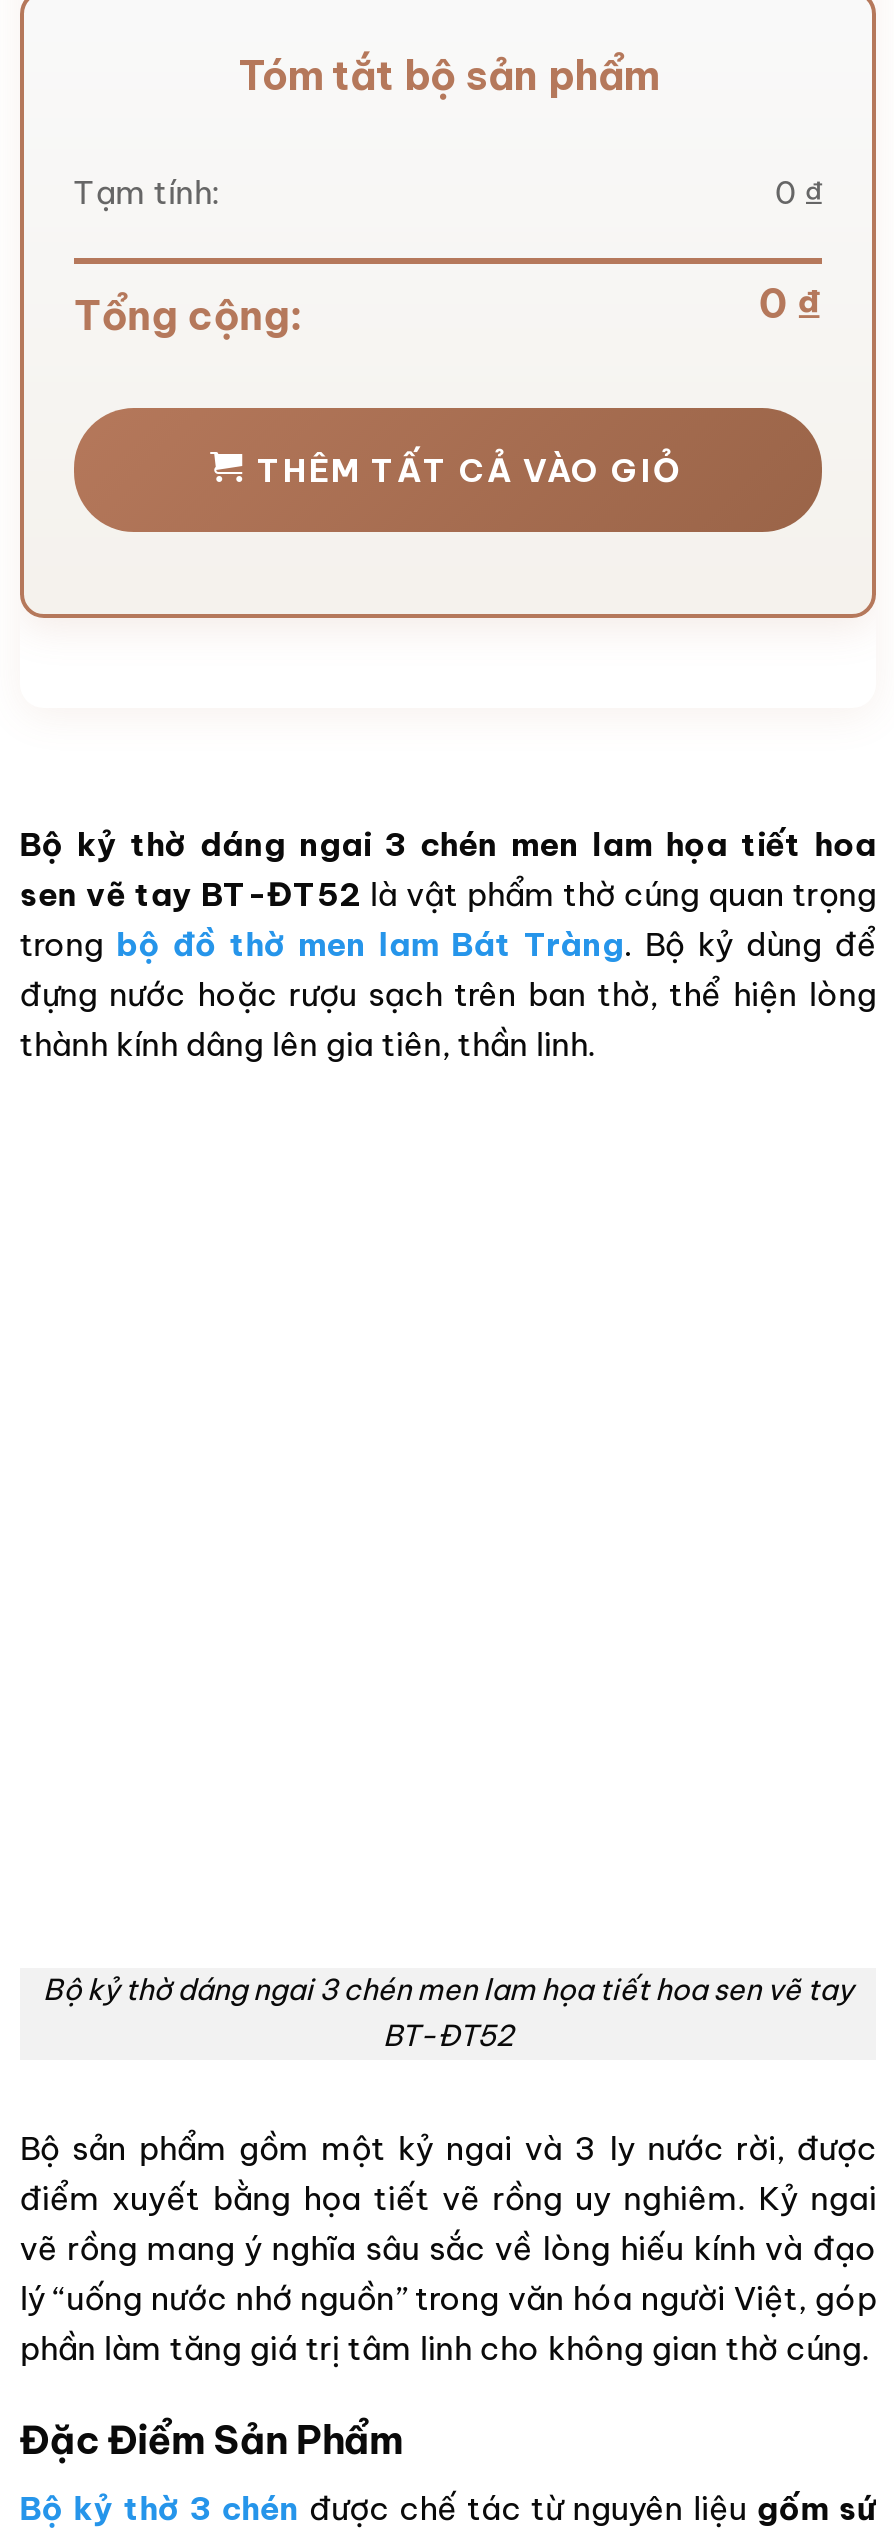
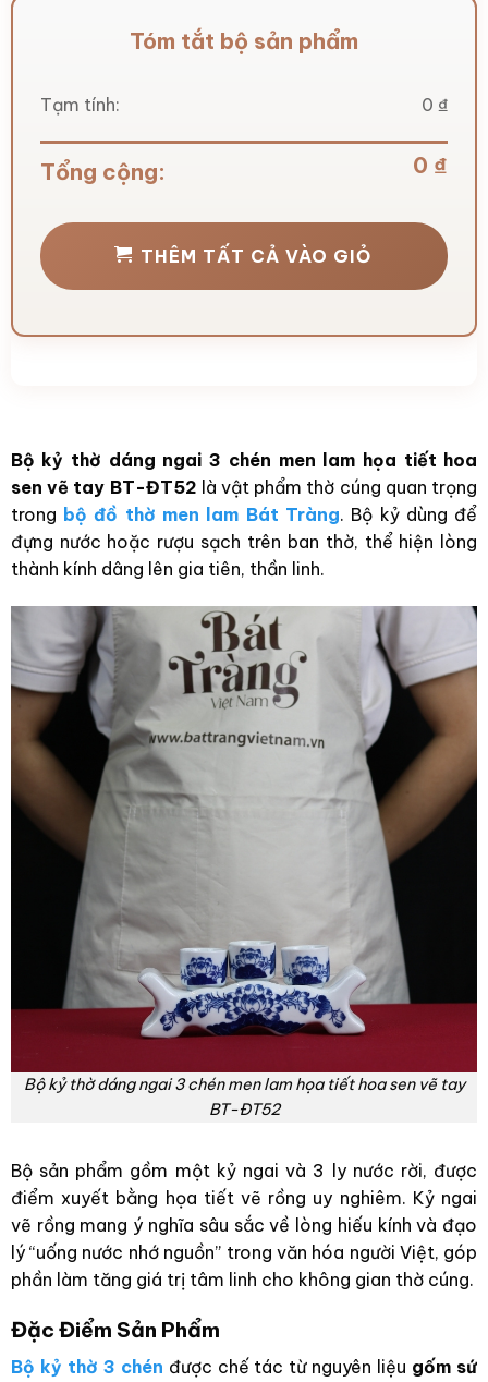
+ [image]
